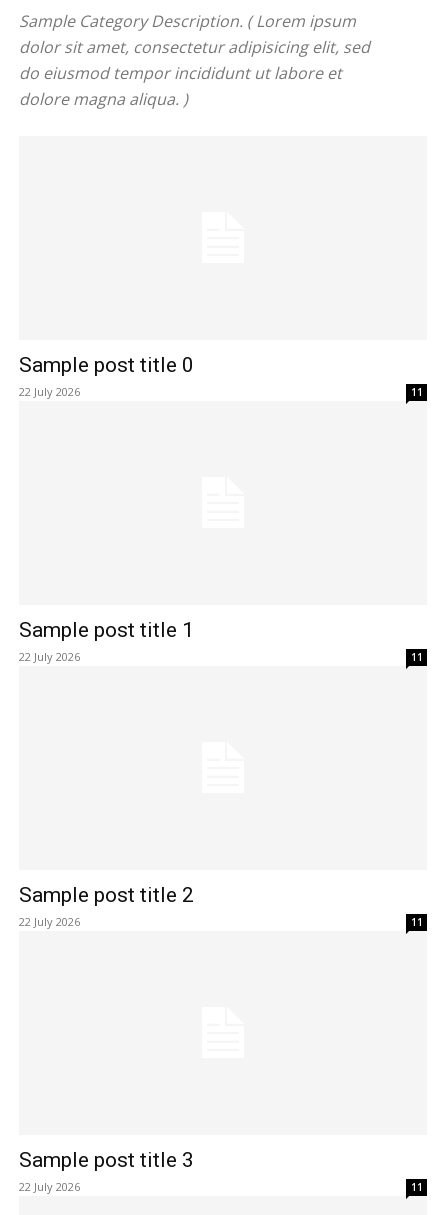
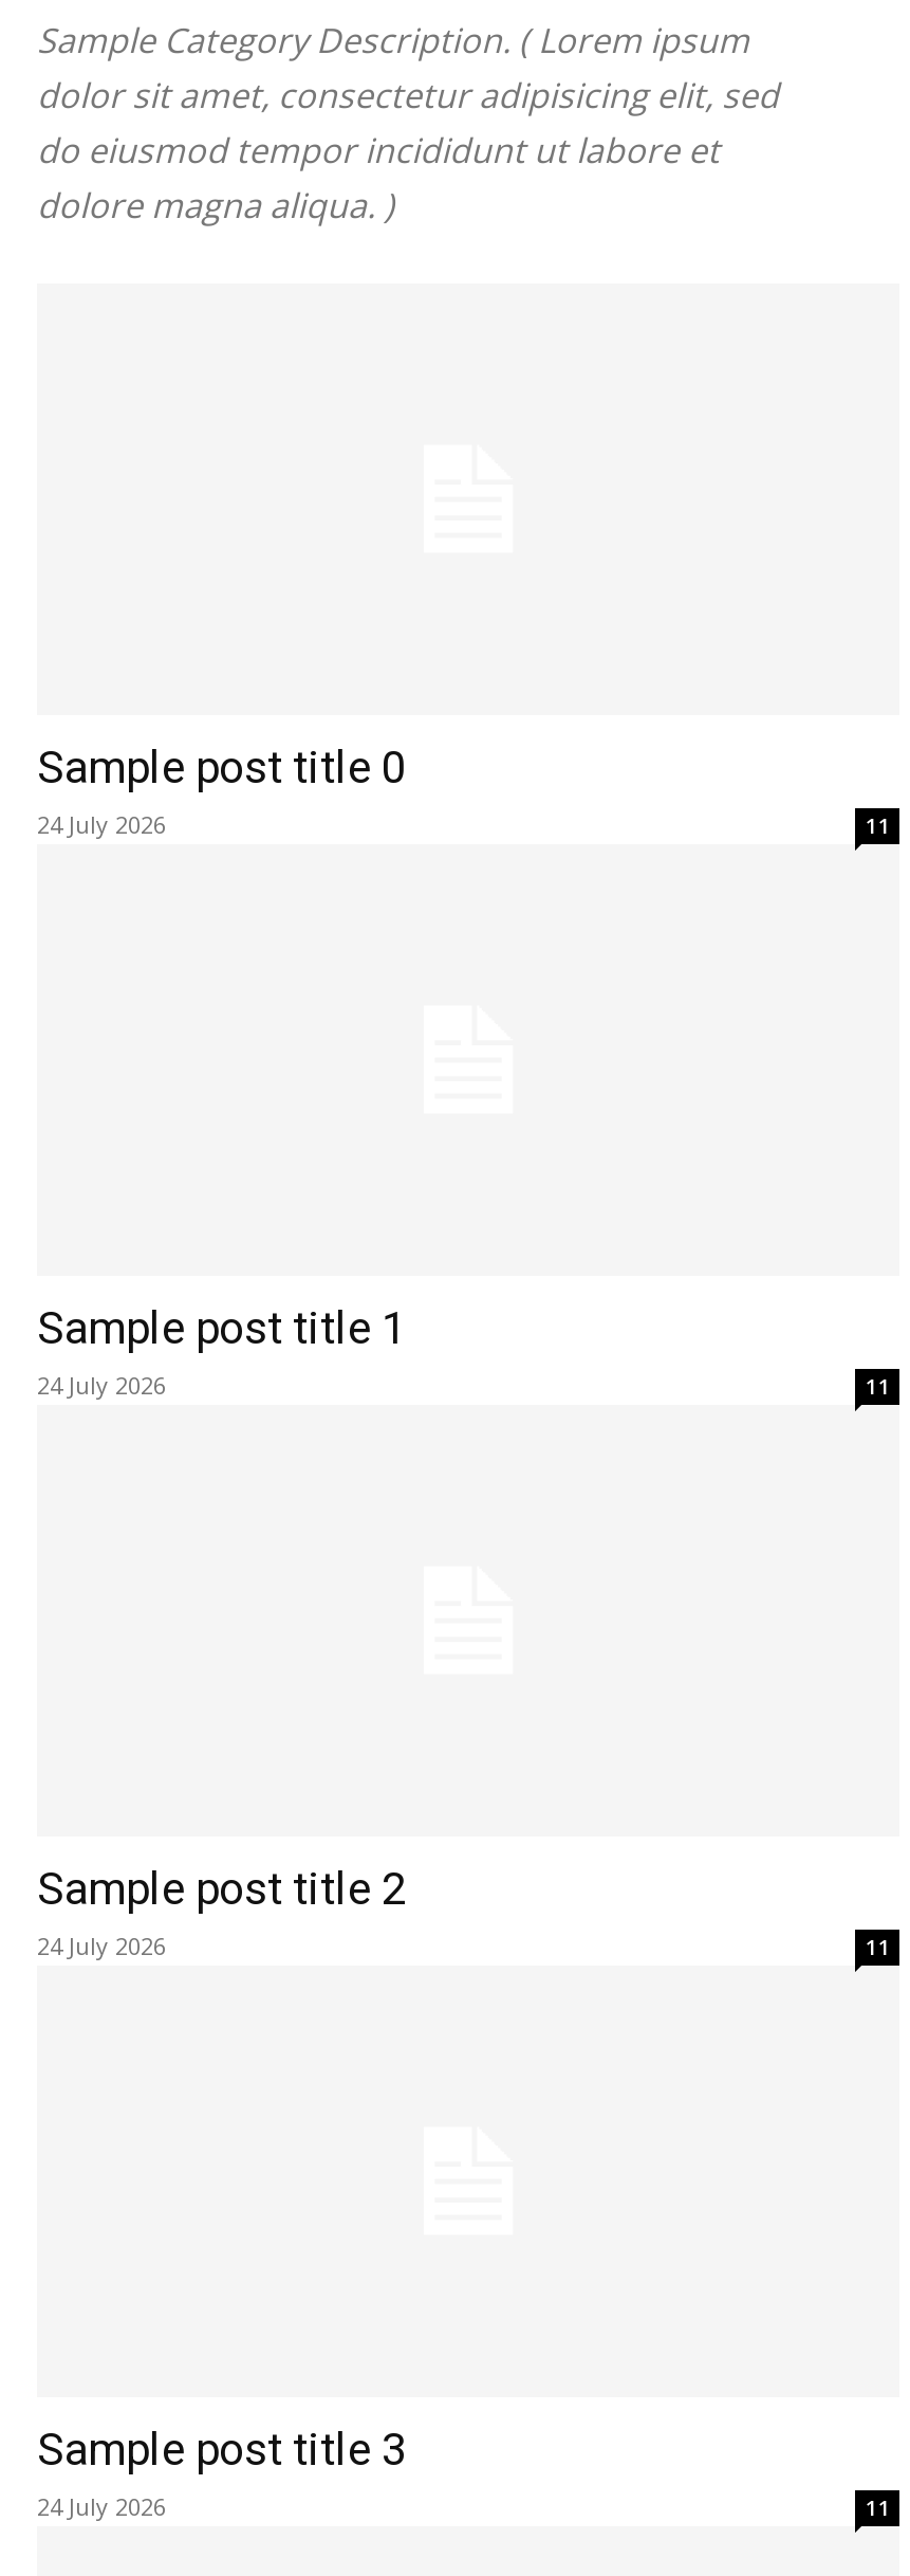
- 22 July 2026
+ 24 July 2026

- 22 July 2026
+ 24 July 2026

- 22 July 2026
+ 24 July 2026

- 22 July 2026
+ 24 July 2026
